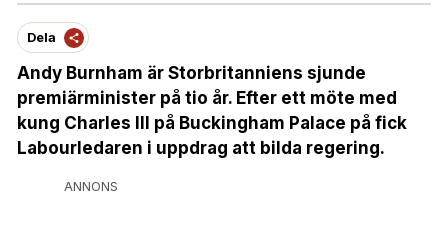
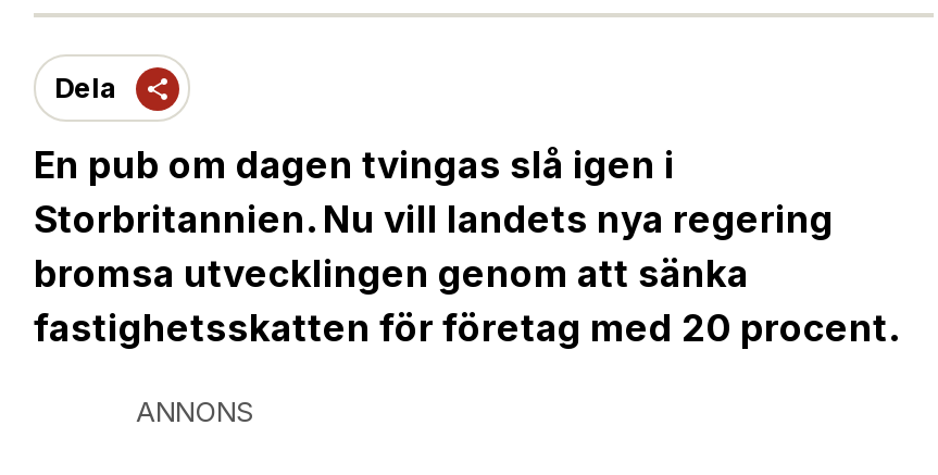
- Andy Burnham är Storbritanniens sjunde
- premiärminister på tio år. Efter ett möte med
- kung Charles III på Buckingham Palace på fick
- Labourledaren i uppdrag att bilda regering.
+ En pub om dagen tvingas slå igen i
+ Storbritannien. Nu vill landets nya regering
+ bromsa utvecklingen genom att sänka
+ fastighetsskatten för företag med 20 procent.
